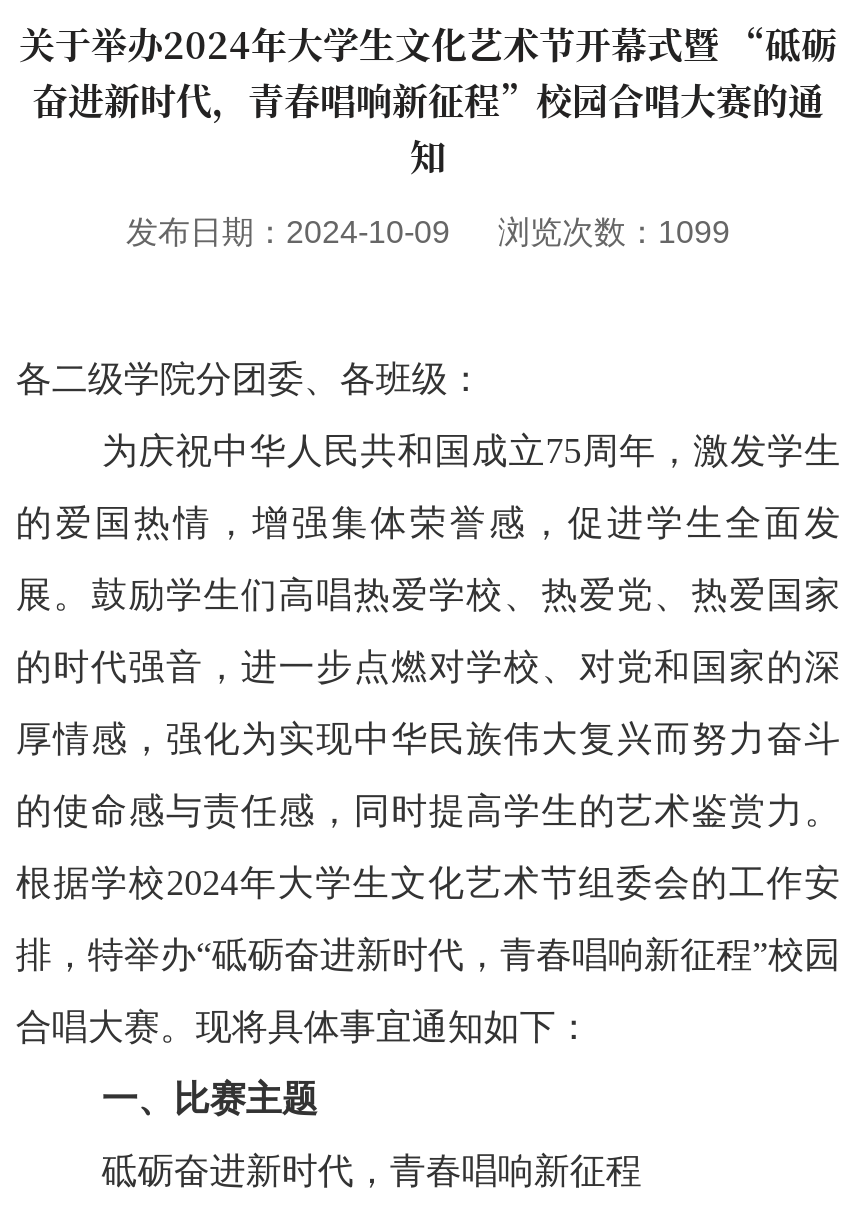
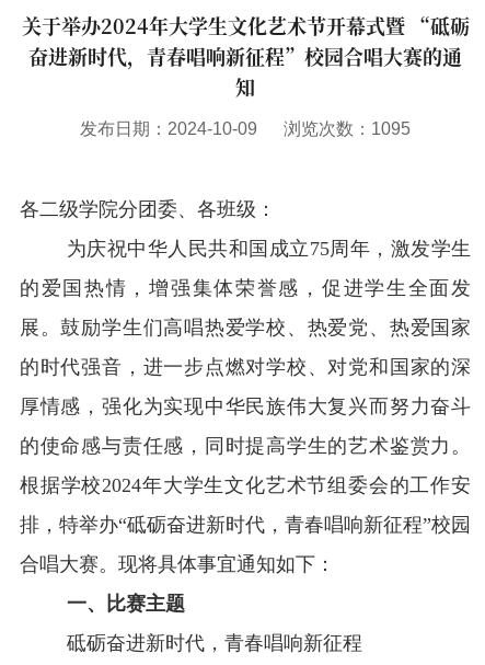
- 发布日期：2024-10-09 浏览次数：1099
+ 发布日期：2024-10-09 浏览次数：1095
